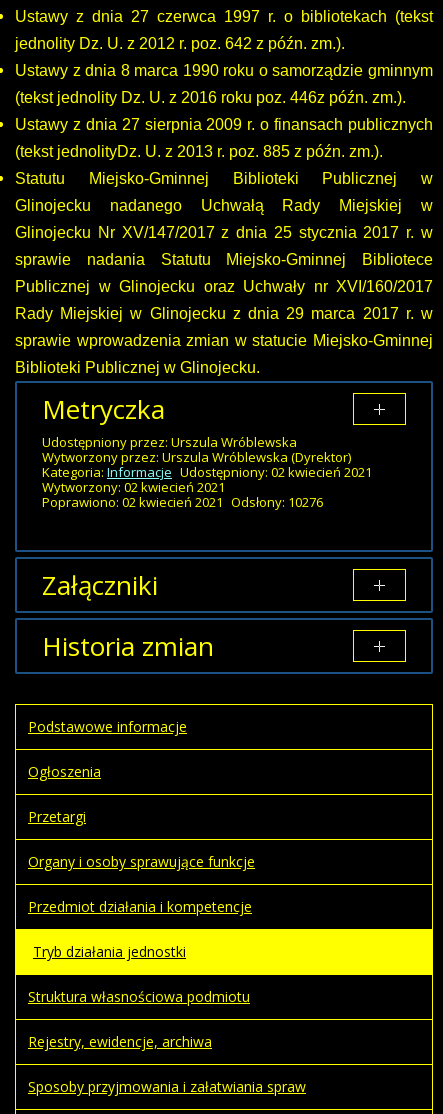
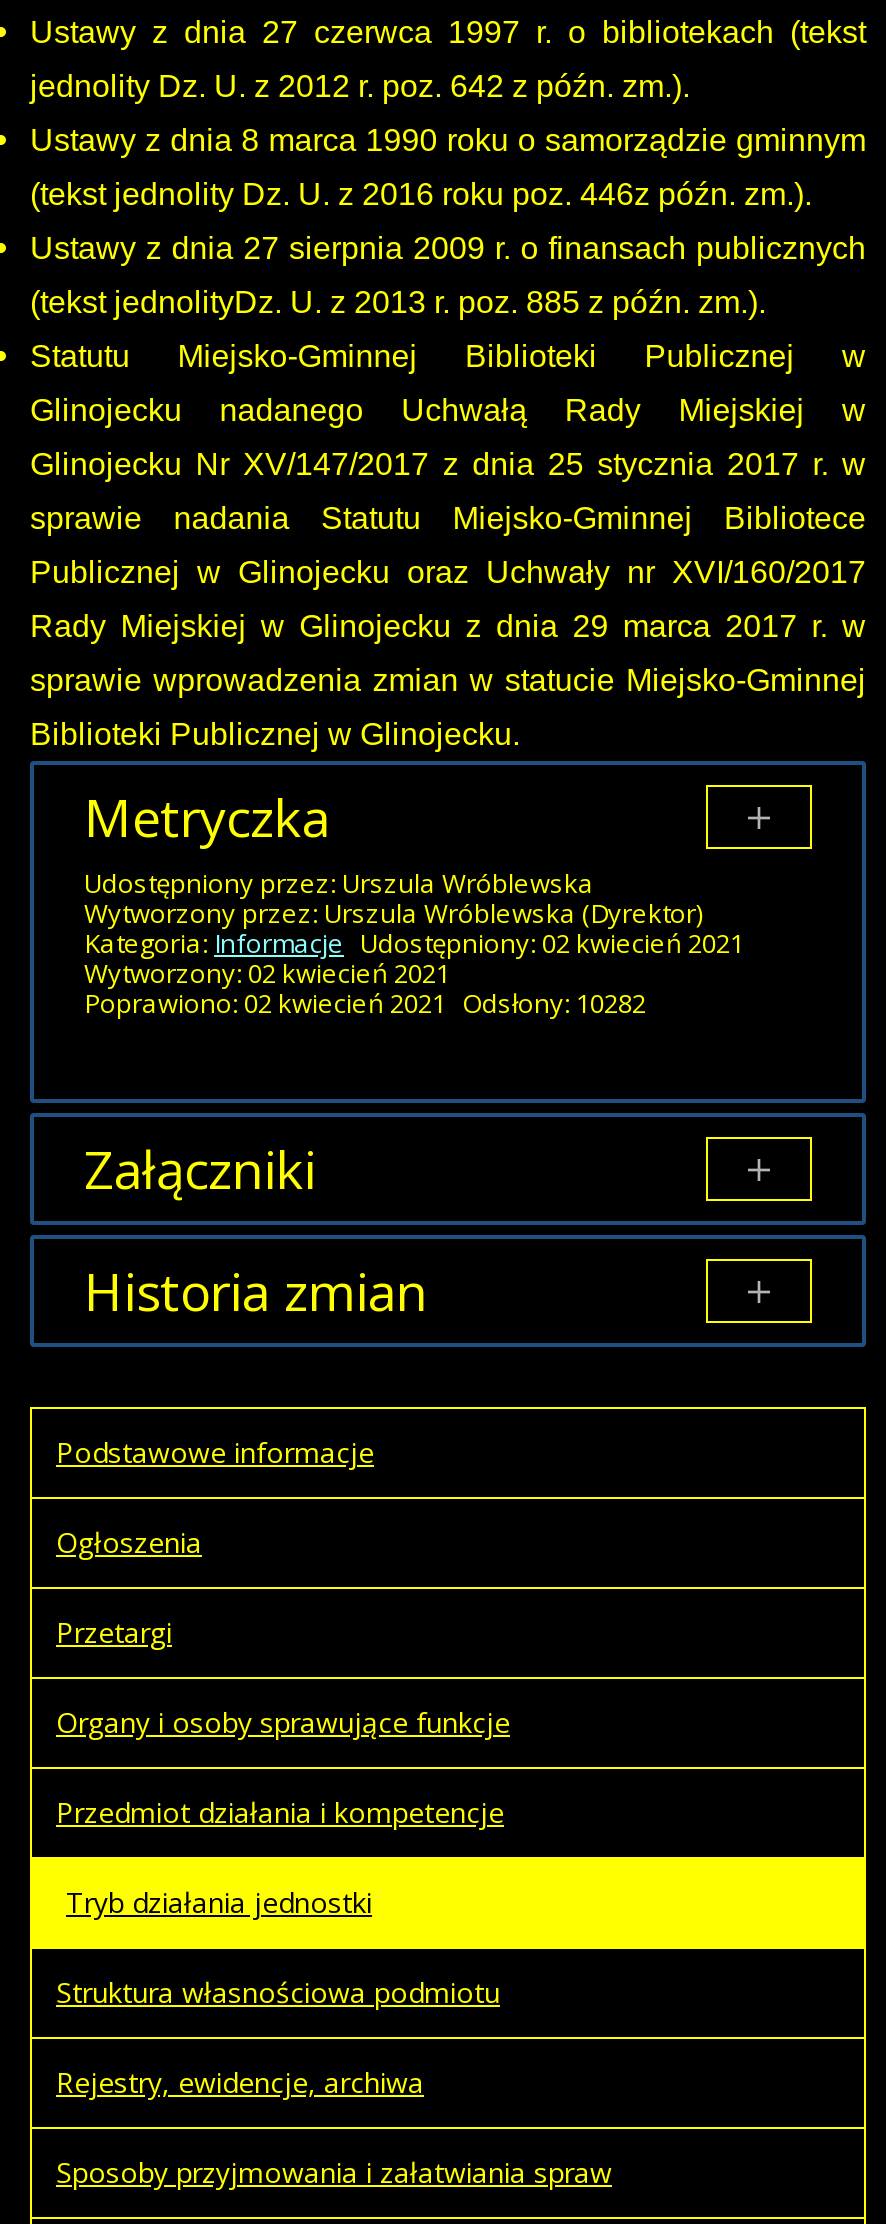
- Poprawiono: 02 kwiecień 2021 Odsłony: 10276
+ Poprawiono: 02 kwiecień 2021 Odsłony: 10282
